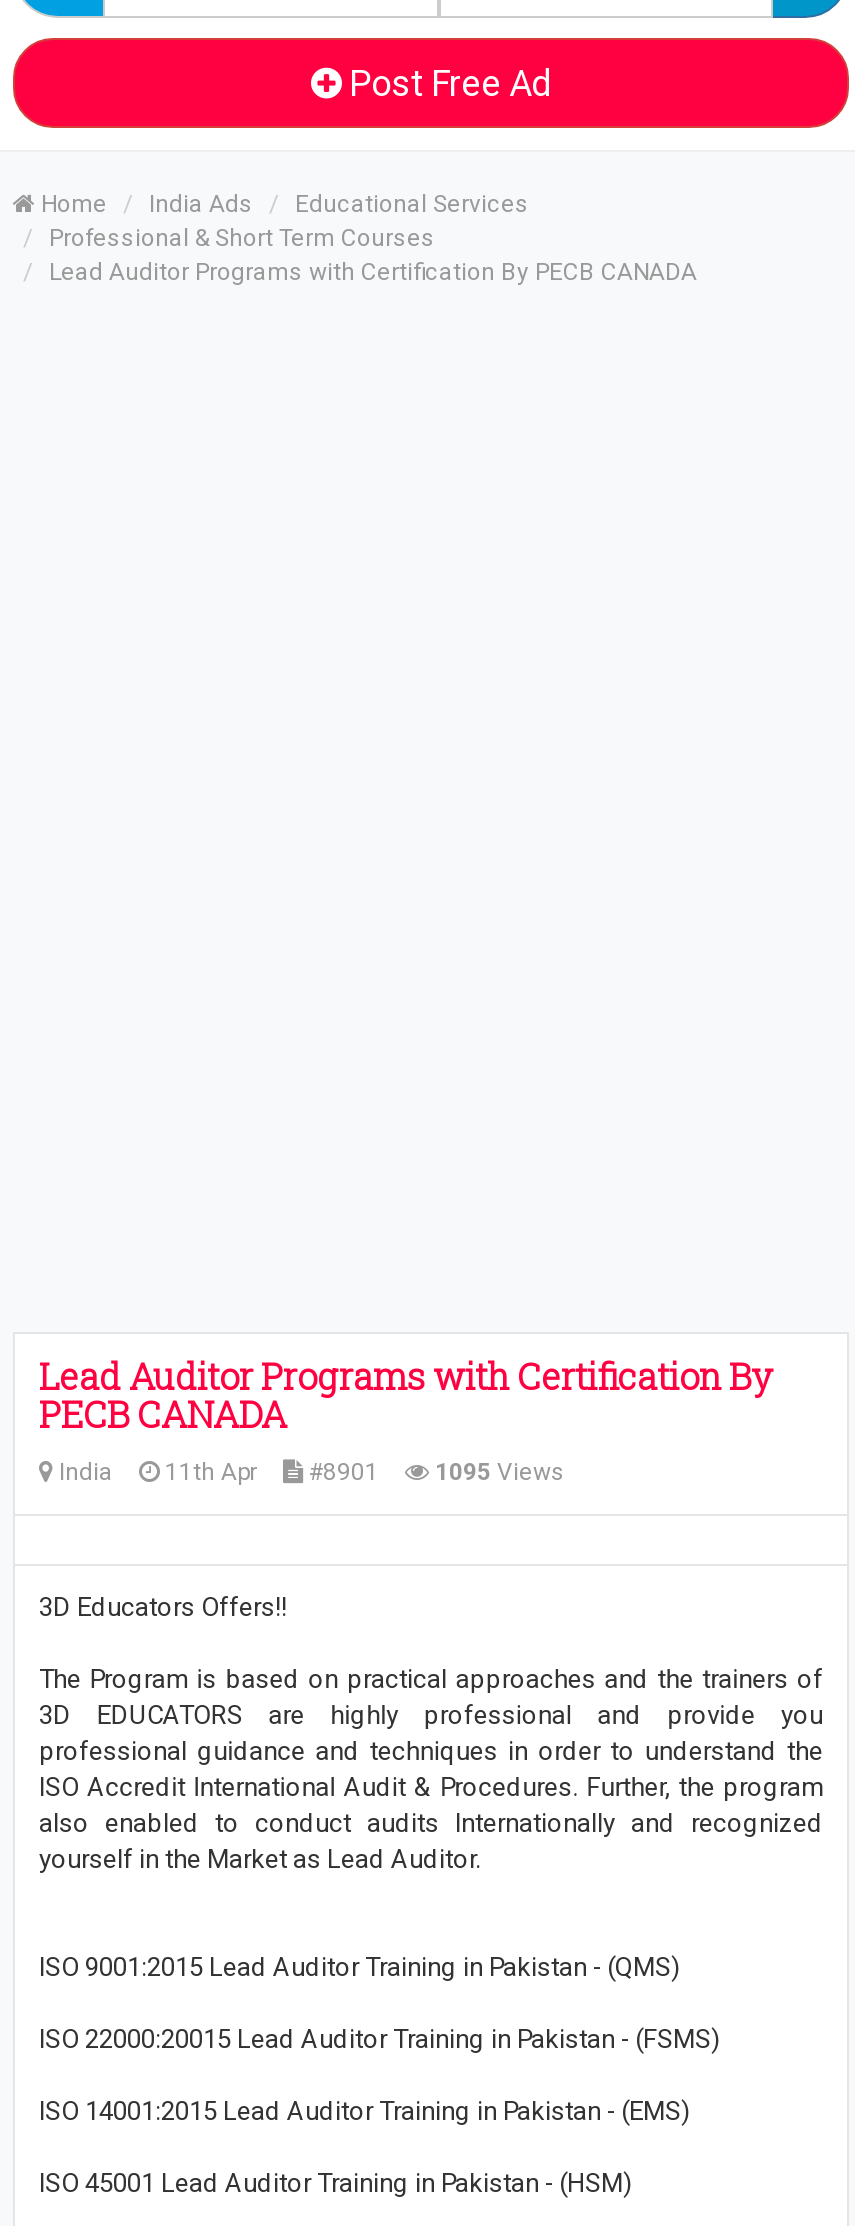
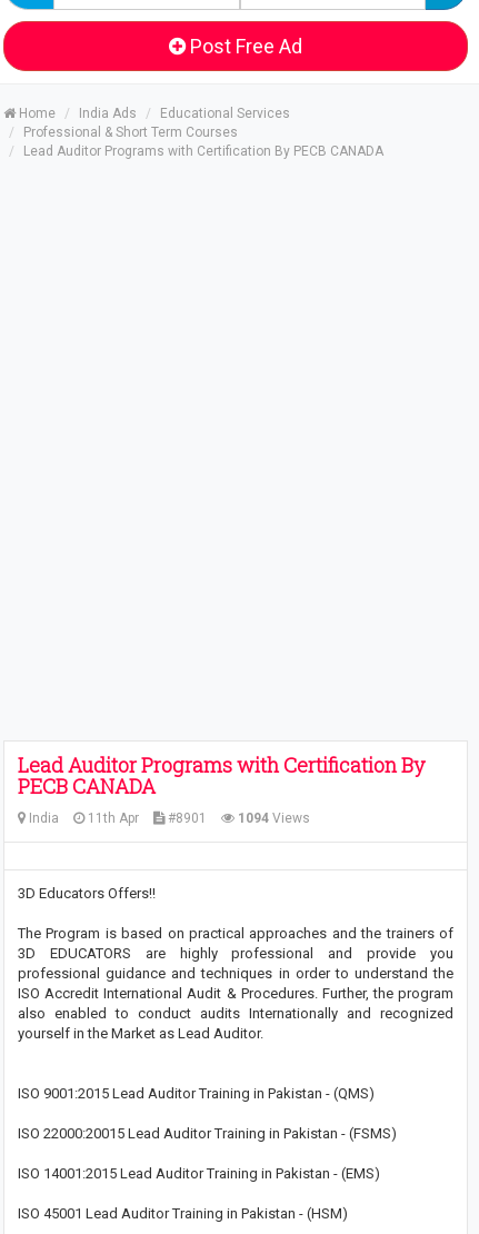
- India 11th Apr #8901 1095 Views
+ India 11th Apr #8901 1094 Views
